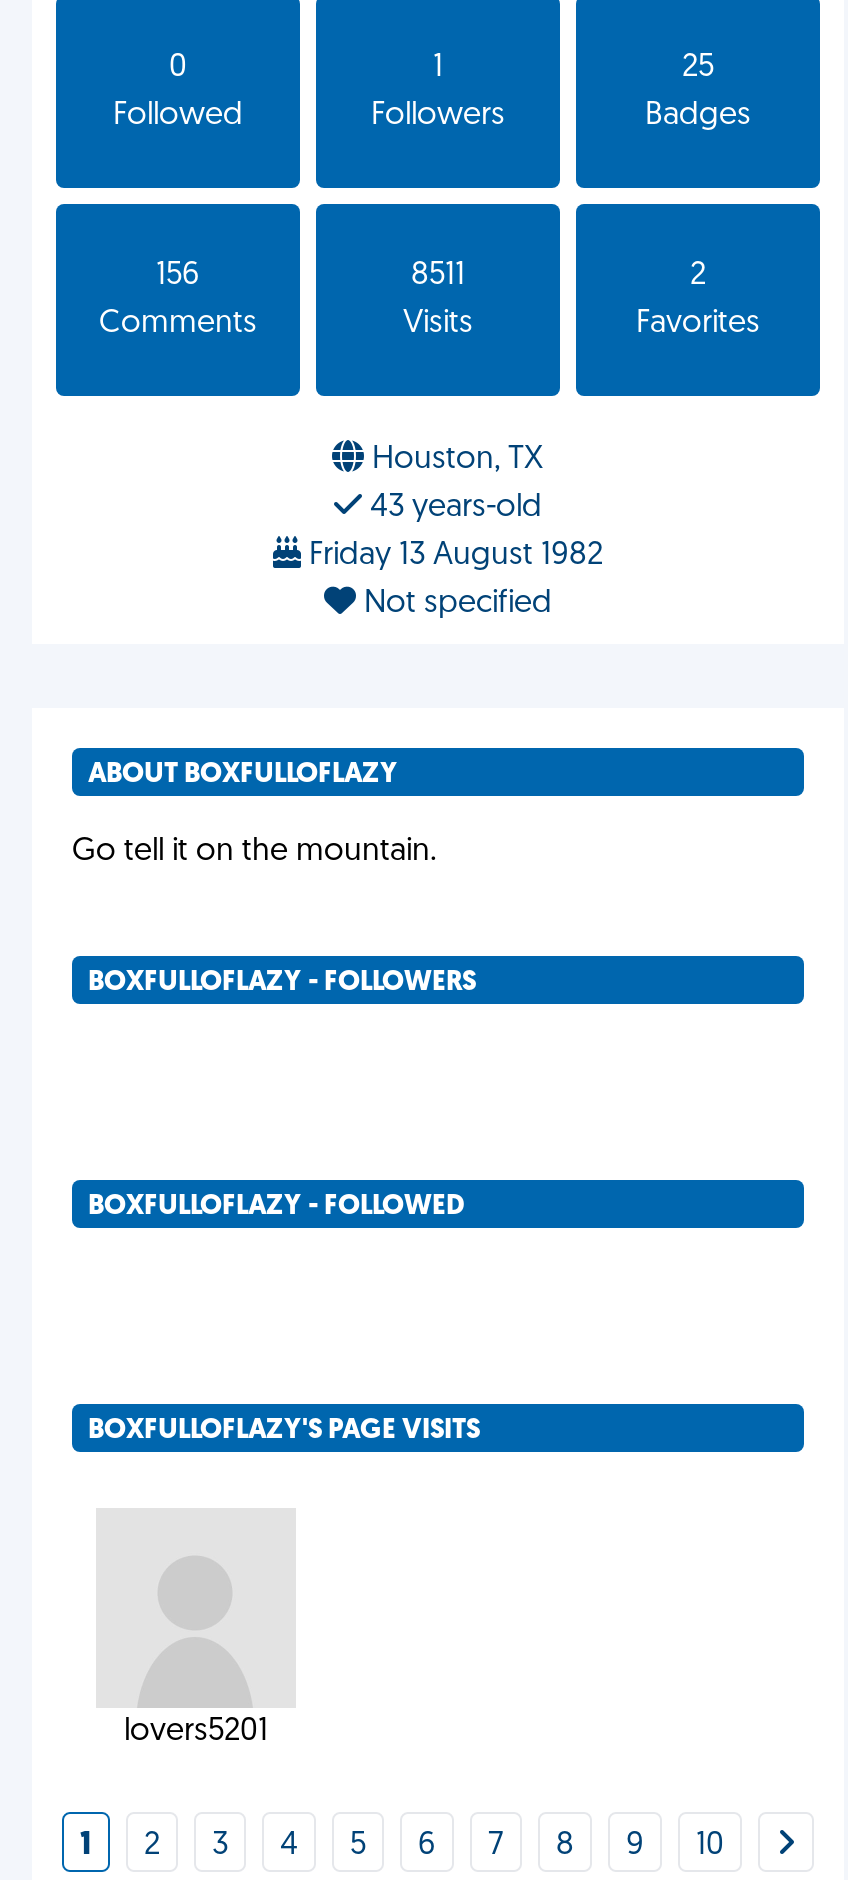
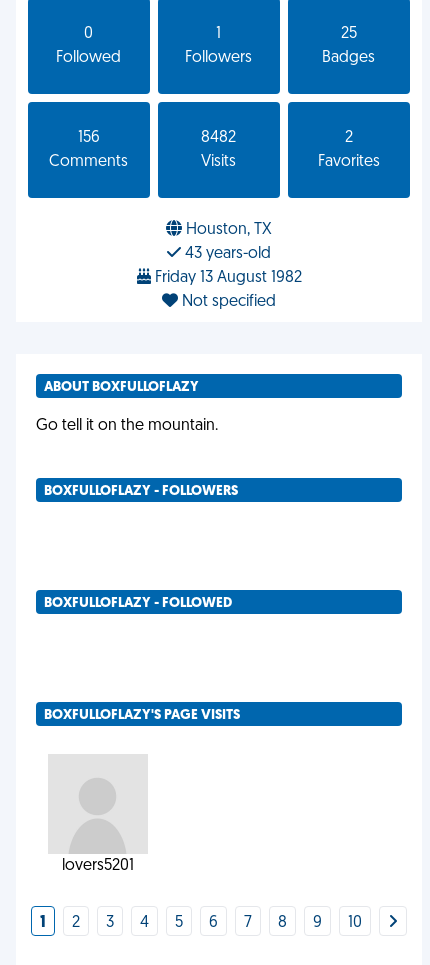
- 8511
+ 8482
